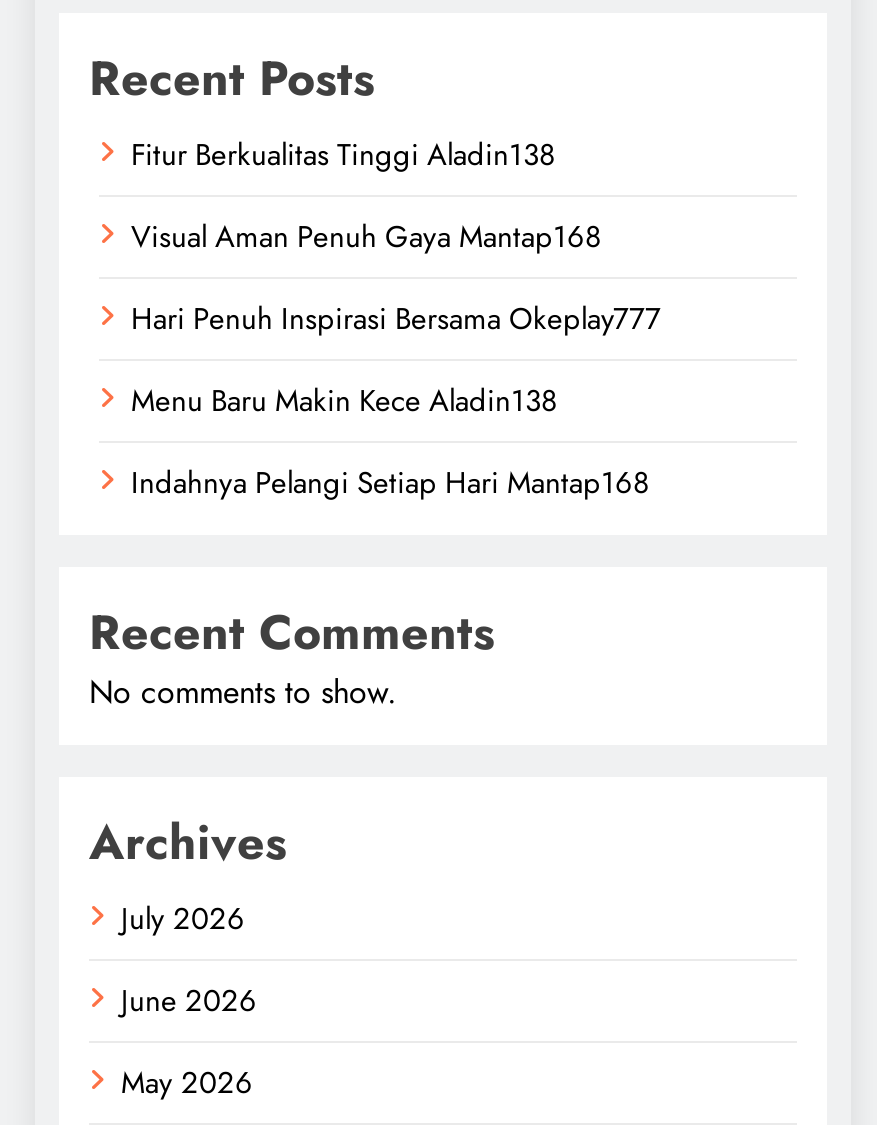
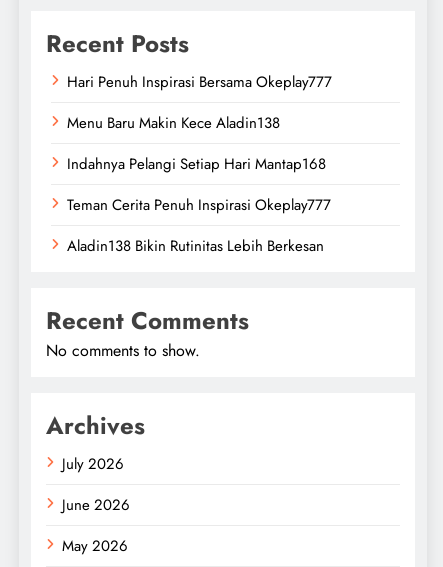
- Fitur Berkualitas Tinggi Aladin138
- Visual Aman Penuh Gaya Mantap168

moved up: Hari Penuh Inspirasi Bersama Okeplay777 | Menu Baru Makin Kece Aladin138 | Indahnya Pelangi Setiap Hari Mantap168

+ Teman Cerita Penuh Inspirasi Okeplay777
+ Aladin138 Bikin Rutinitas Lebih Berkesan
